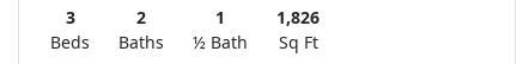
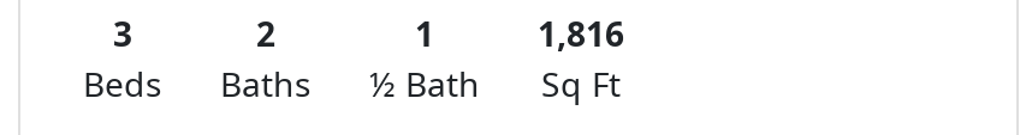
- 1,826
+ 1,816
